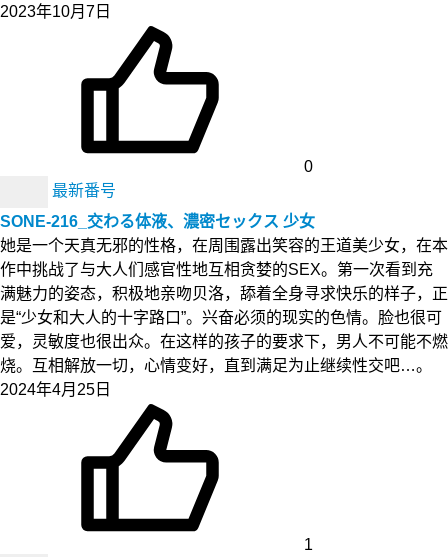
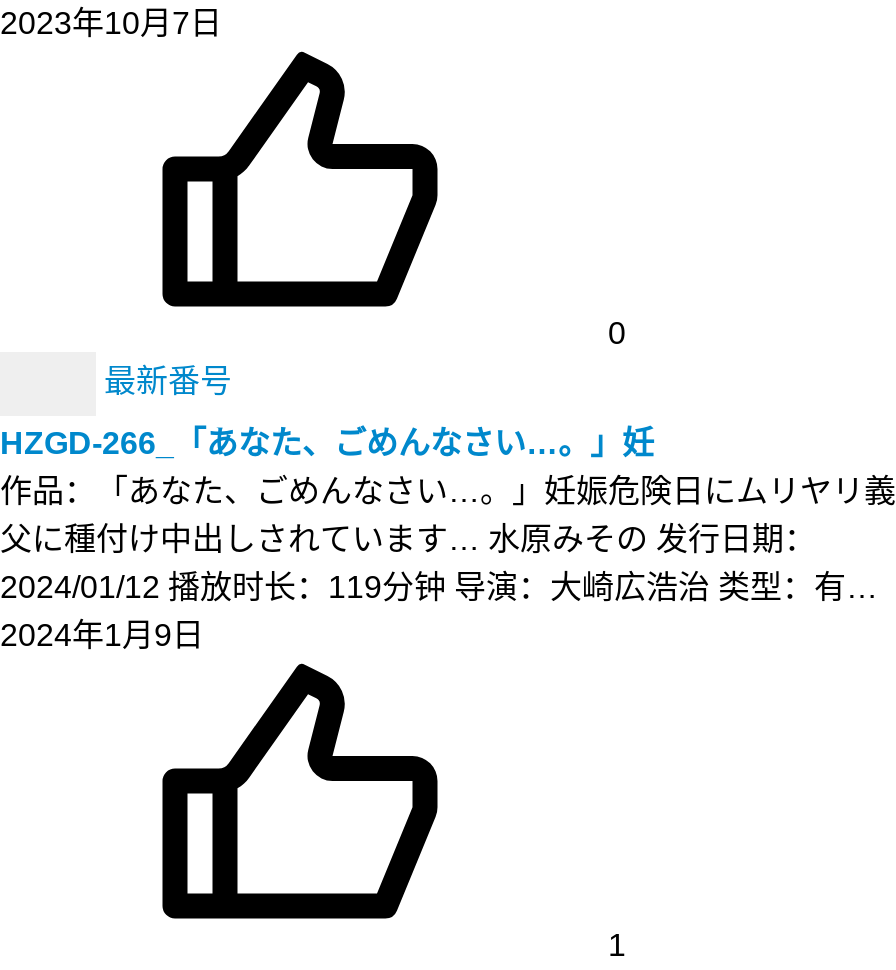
- SONE-216_交わる体液、濃密セックス 少女
- 她是一个天真无邪的性格，在周围露出笑容的王道美少女，在本
- 作中挑战了与大人们感官性地互相贪婪的SEX。第一次看到充
- 满魅力的姿态，积极地亲吻贝洛，舔着全身寻求快乐的样子，正
- 是“少女和大人的十字路口”。兴奋必须的现实的色情。脸也很可
- 爱，灵敏度也很出众。在这样的孩子的要求下，男人不可能不燃
- 烧。互相解放一切，心情变好，直到满足为止继续性交吧…。
- 2024年4月25日
+ HZGD-266_「あなた、ごめんなさい…。」妊
+ 作品：「あなた、ごめんなさい…。」妊娠危険日にムリヤリ義
+ 父に種付け中出しされています… 水原みその 发行日期：
+ 2024/01/12 播放时长：119分钟 导演：大崎広浩治 类型：有…
+ 2024年1月9日
